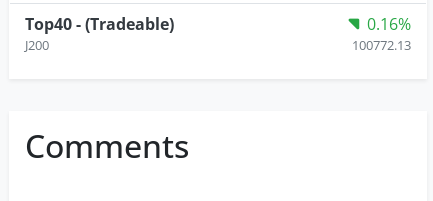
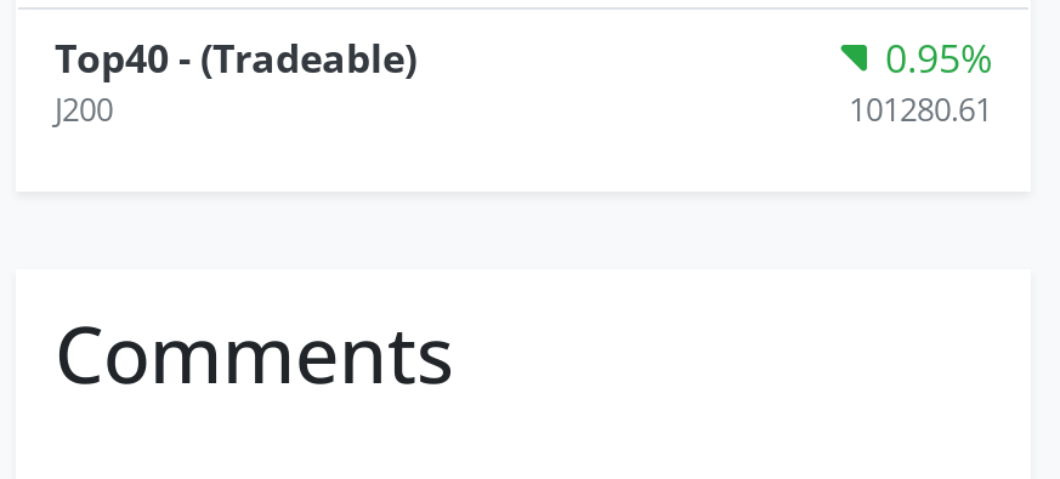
- 0.16%
+ 0.95%

- 100772.13
+ 101280.61
